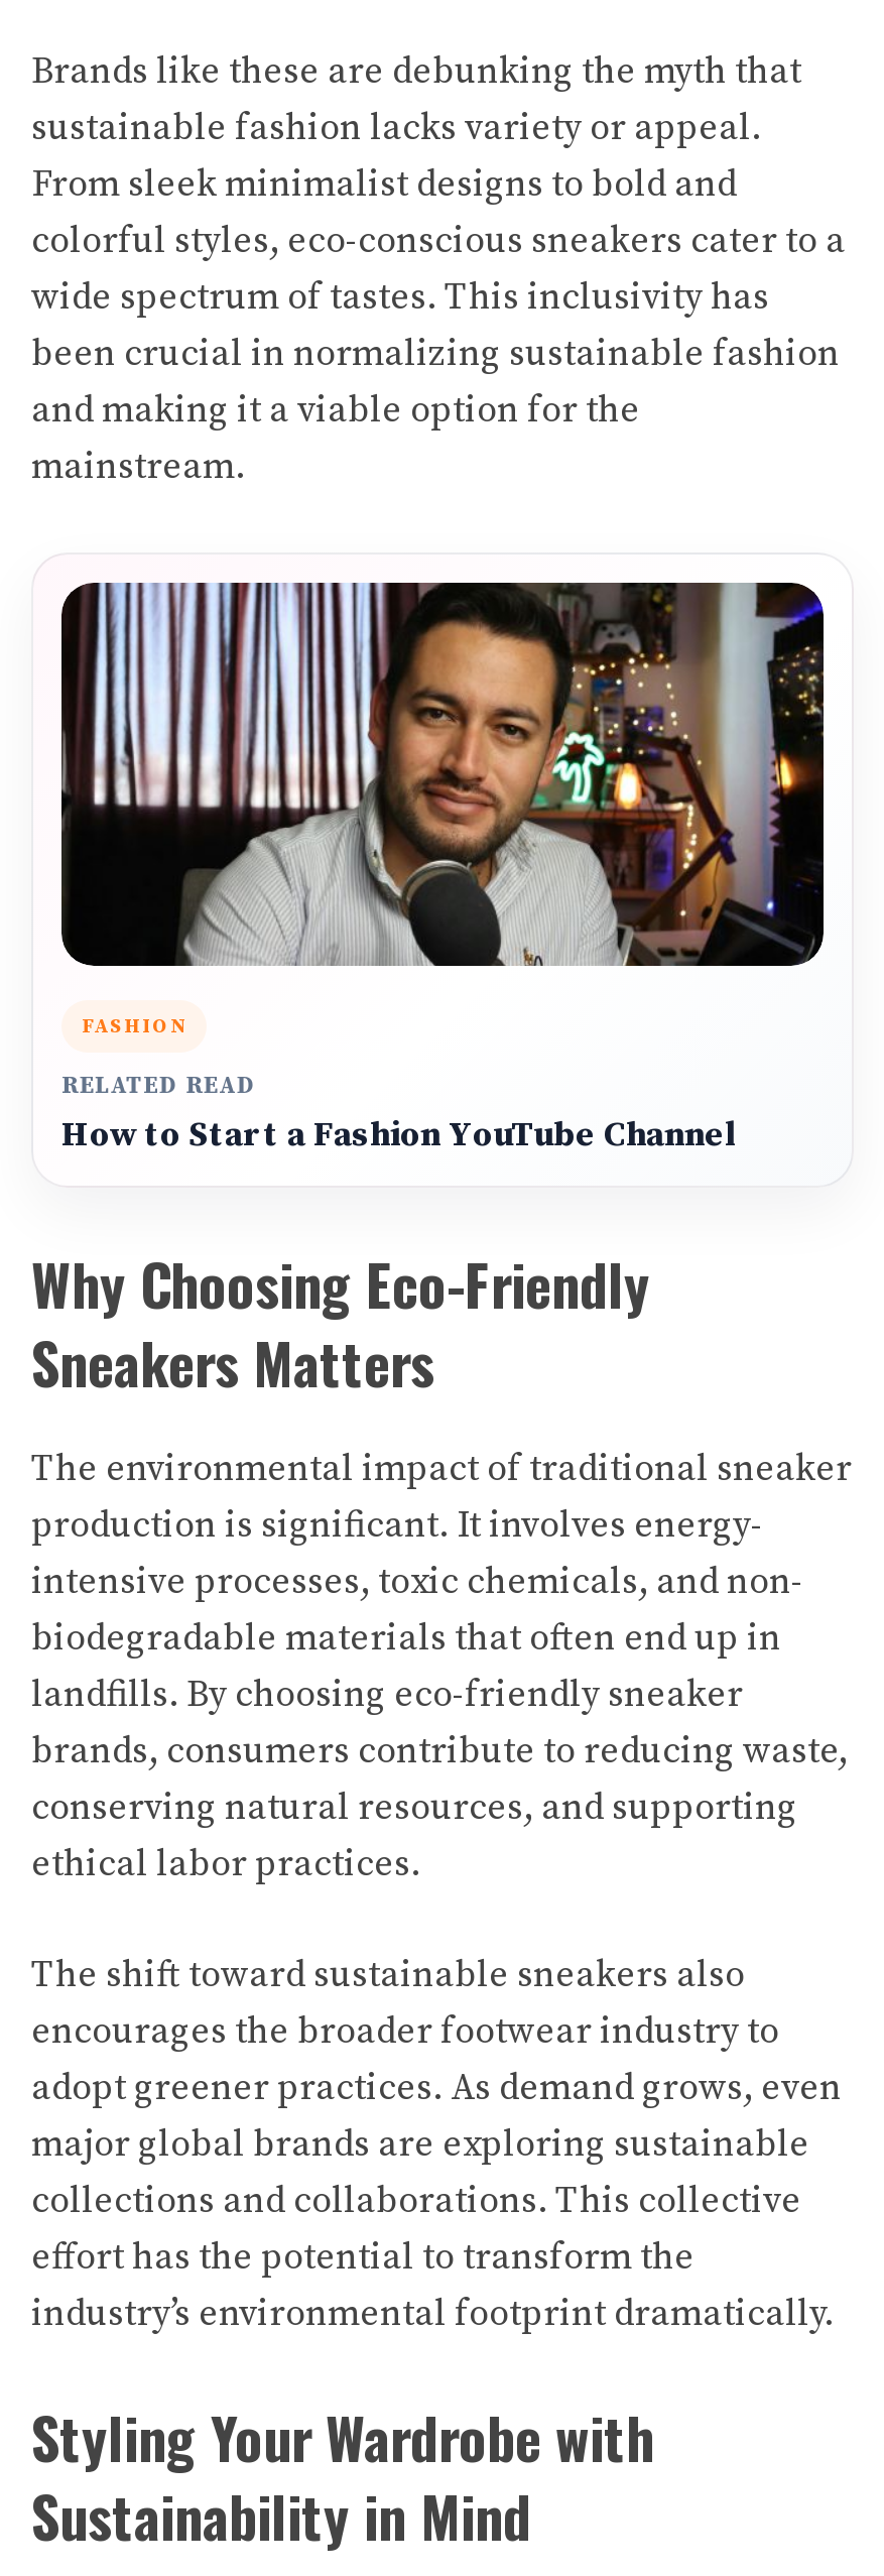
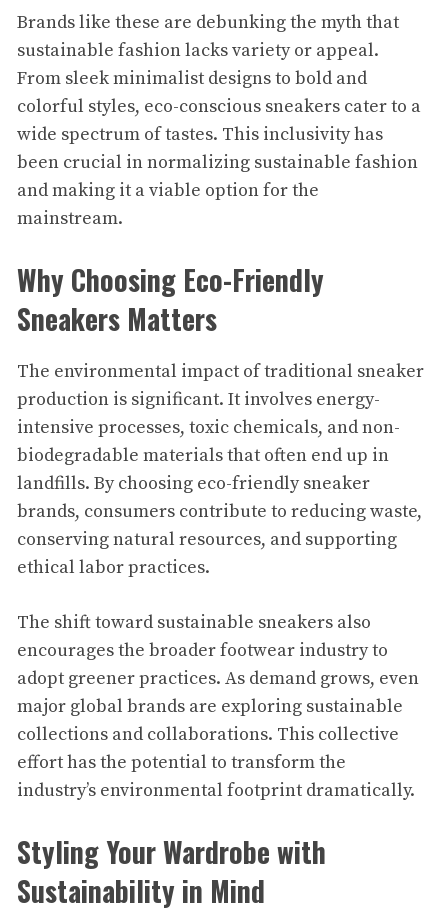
- [image]
- FASHION
- RELATED READ
- How to Start a Fashion YouTube Channel
